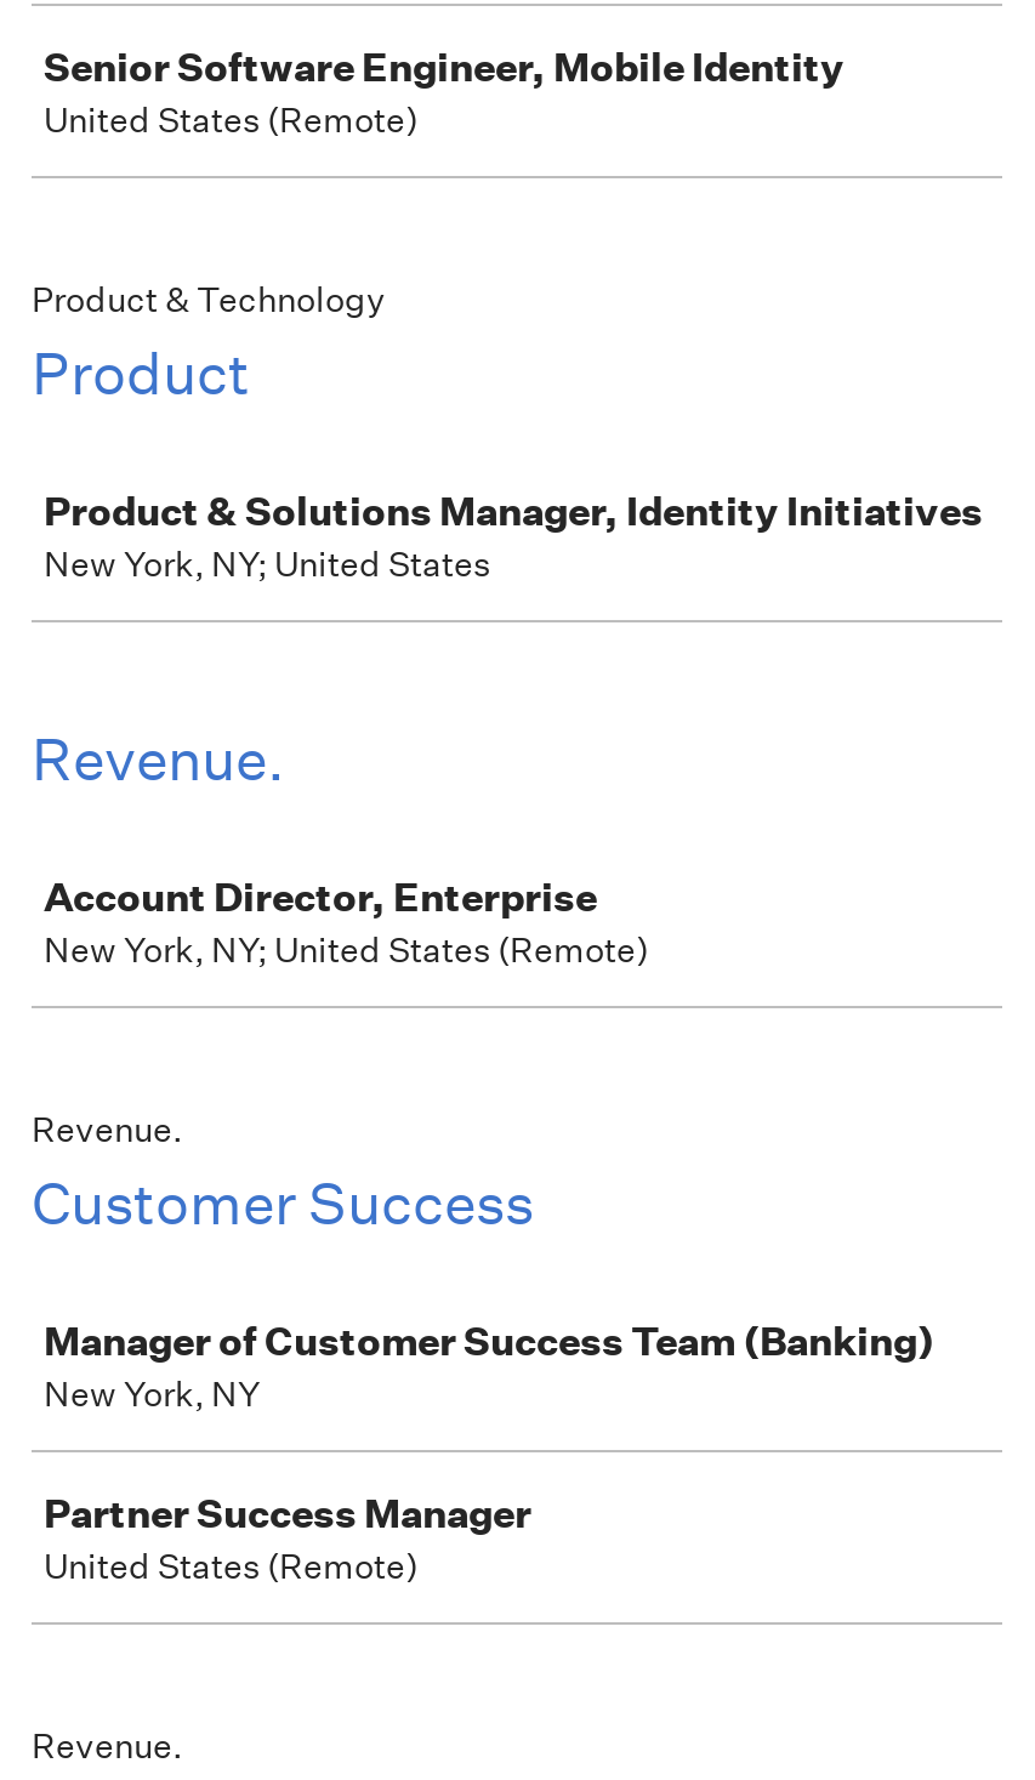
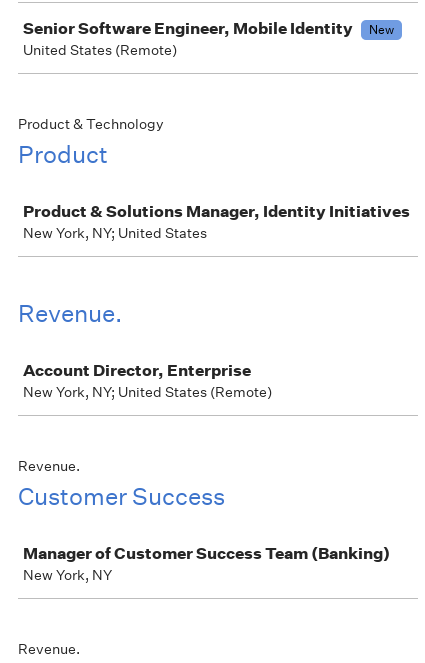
+ New

- Partner Success Manager
- United States (Remote)
